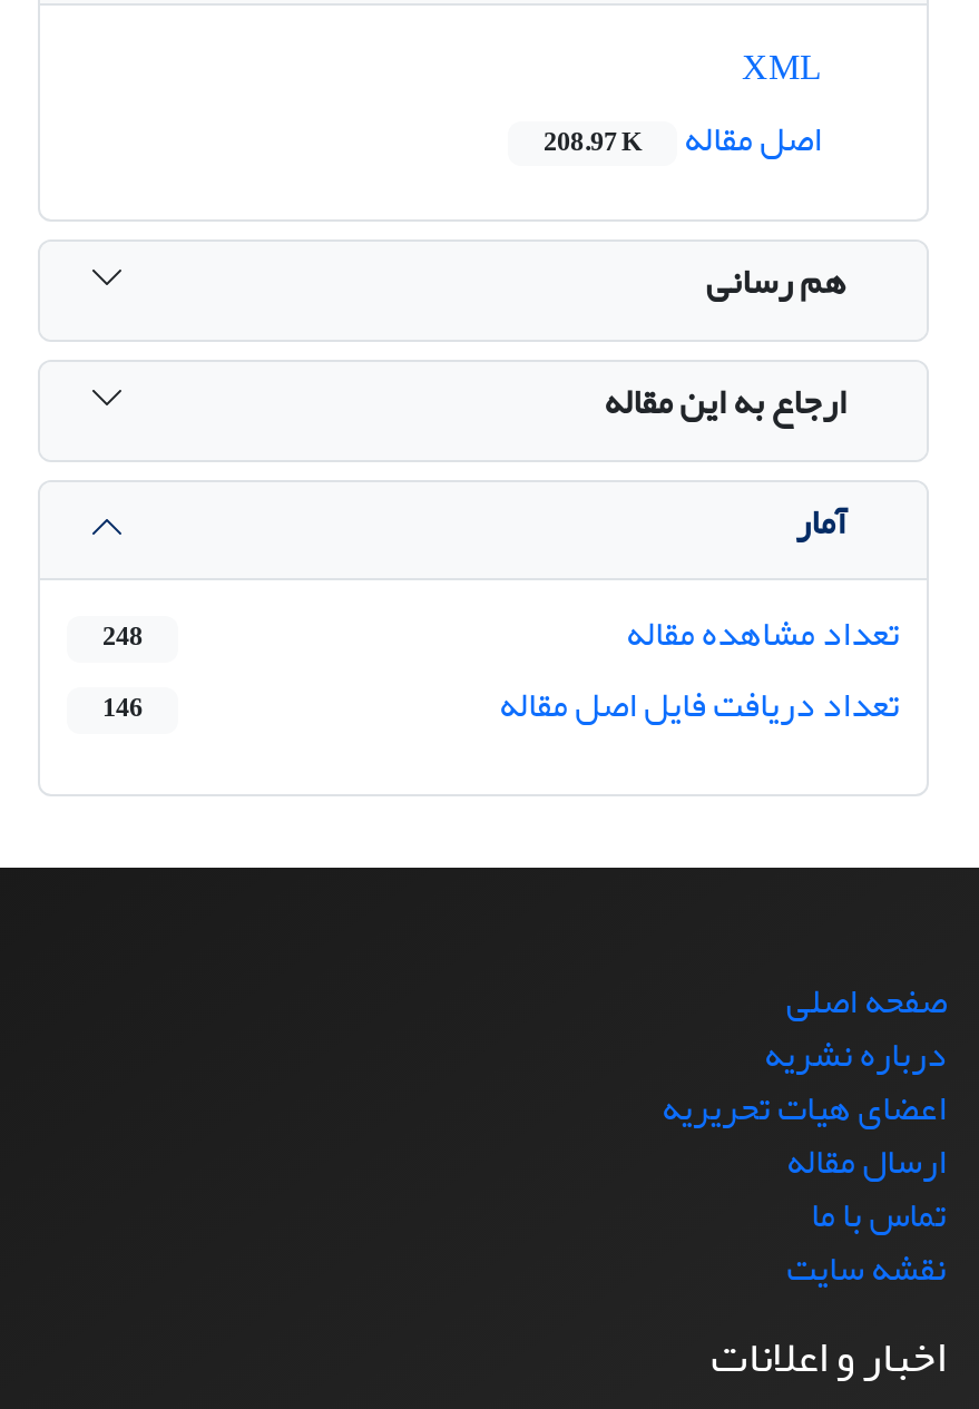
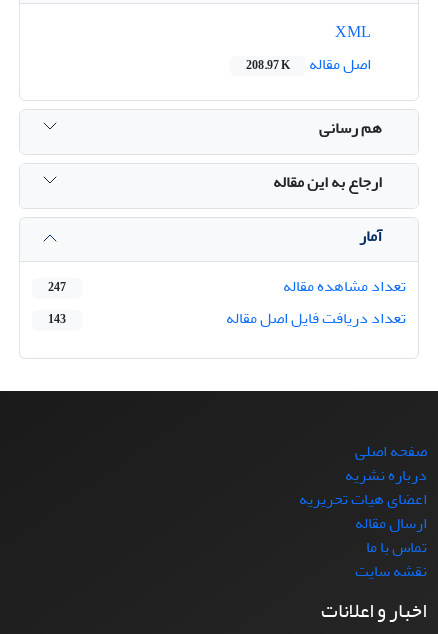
- 248
+ 247

- 146
+ 143
